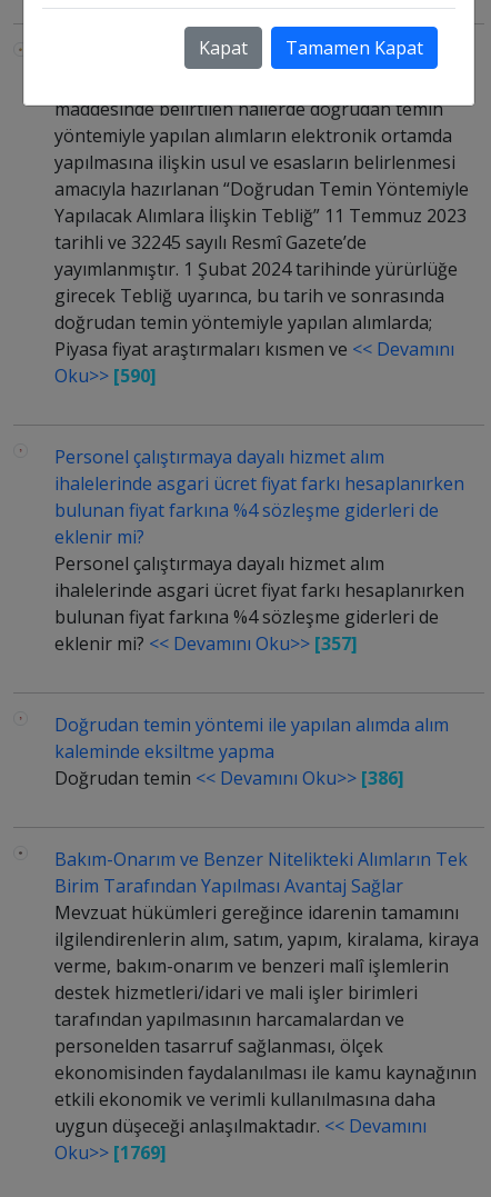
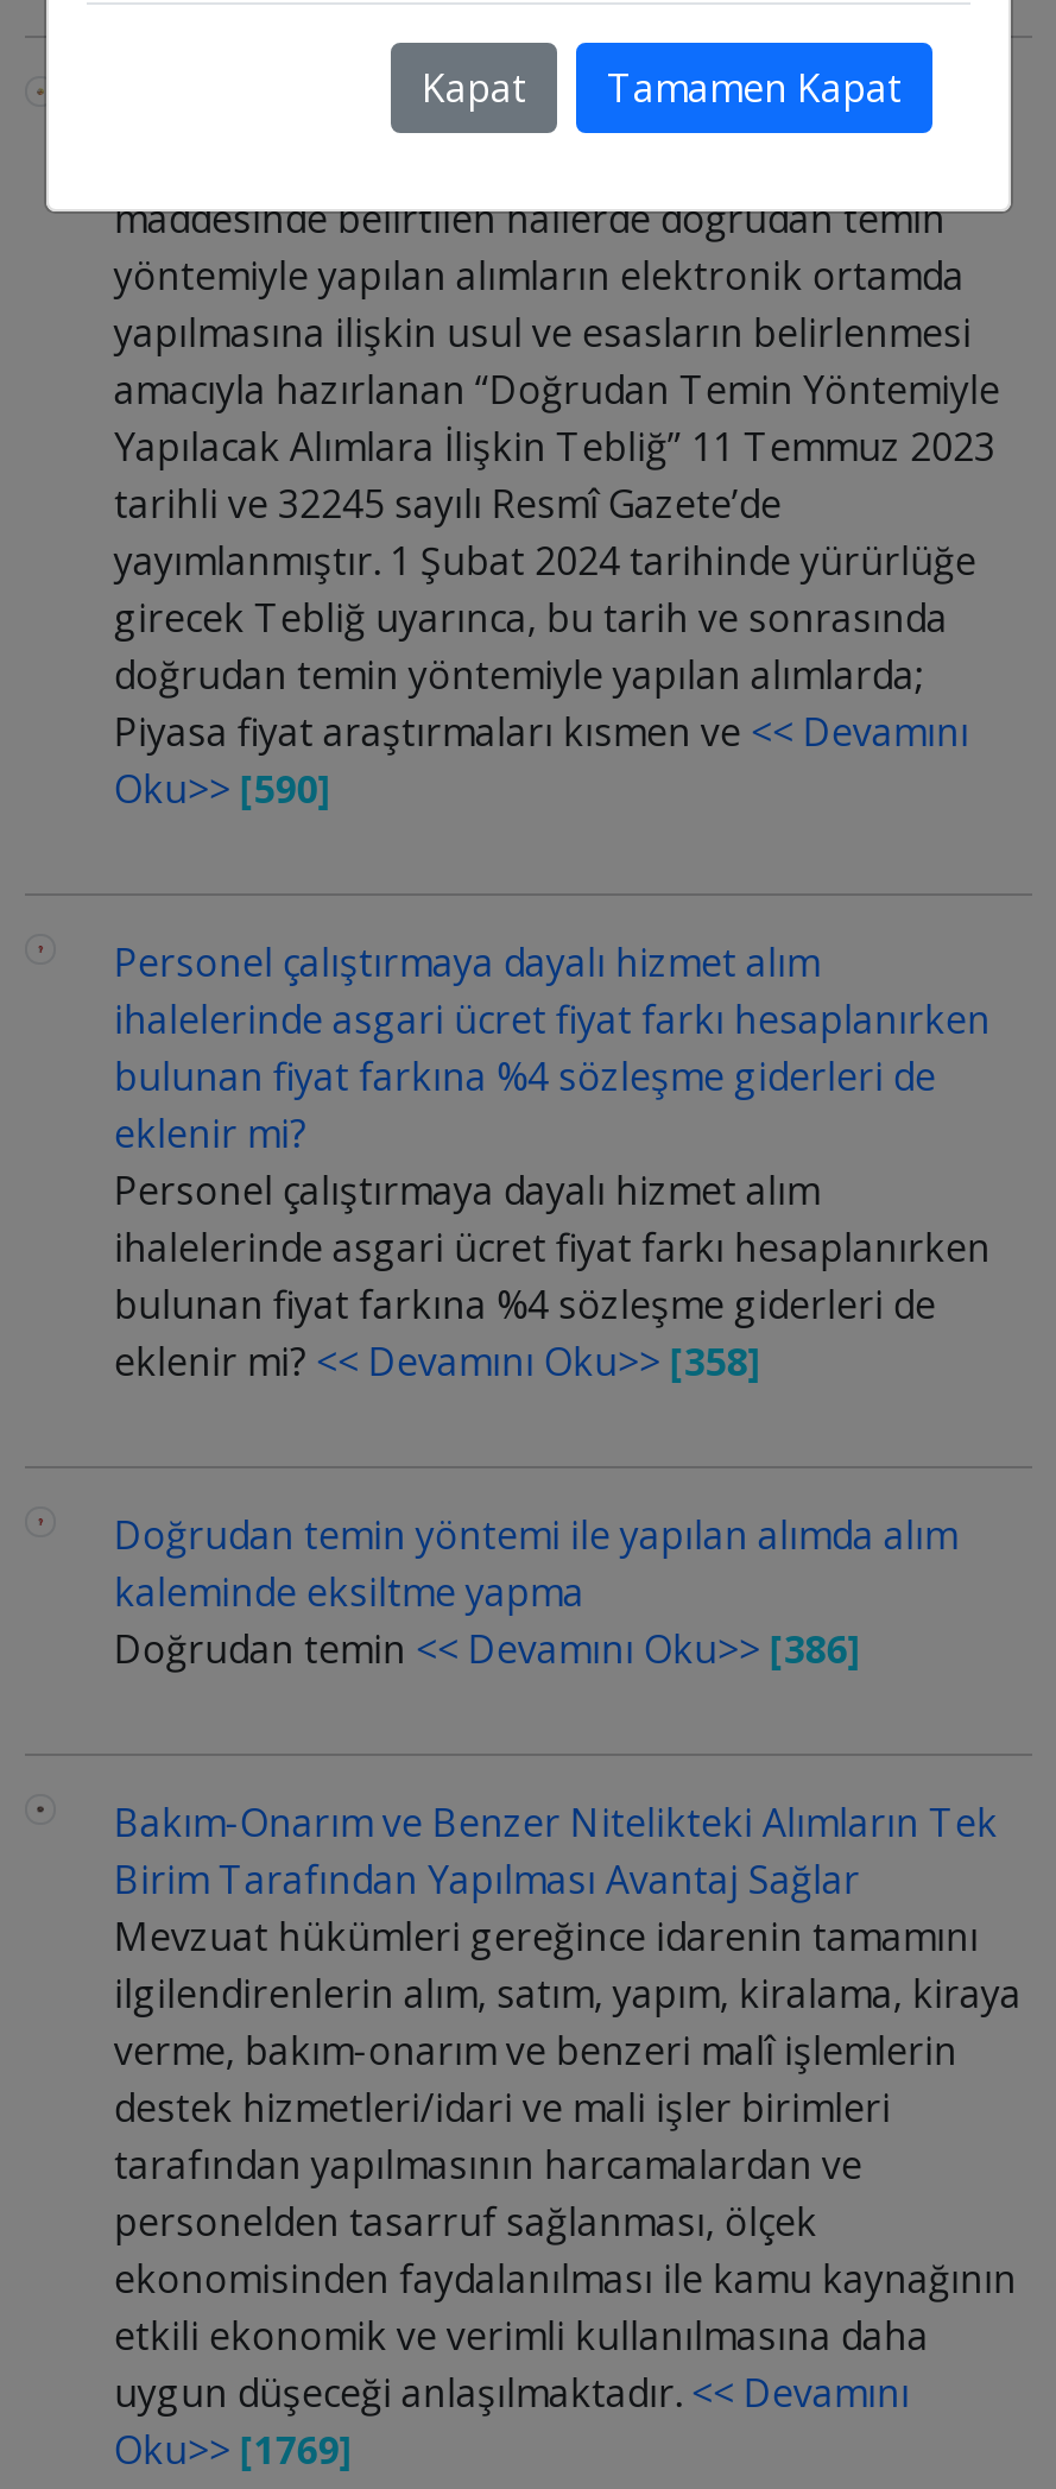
- eklenir mi? << Devamını Oku>> [357]
+ eklenir mi? << Devamını Oku>> [358]
